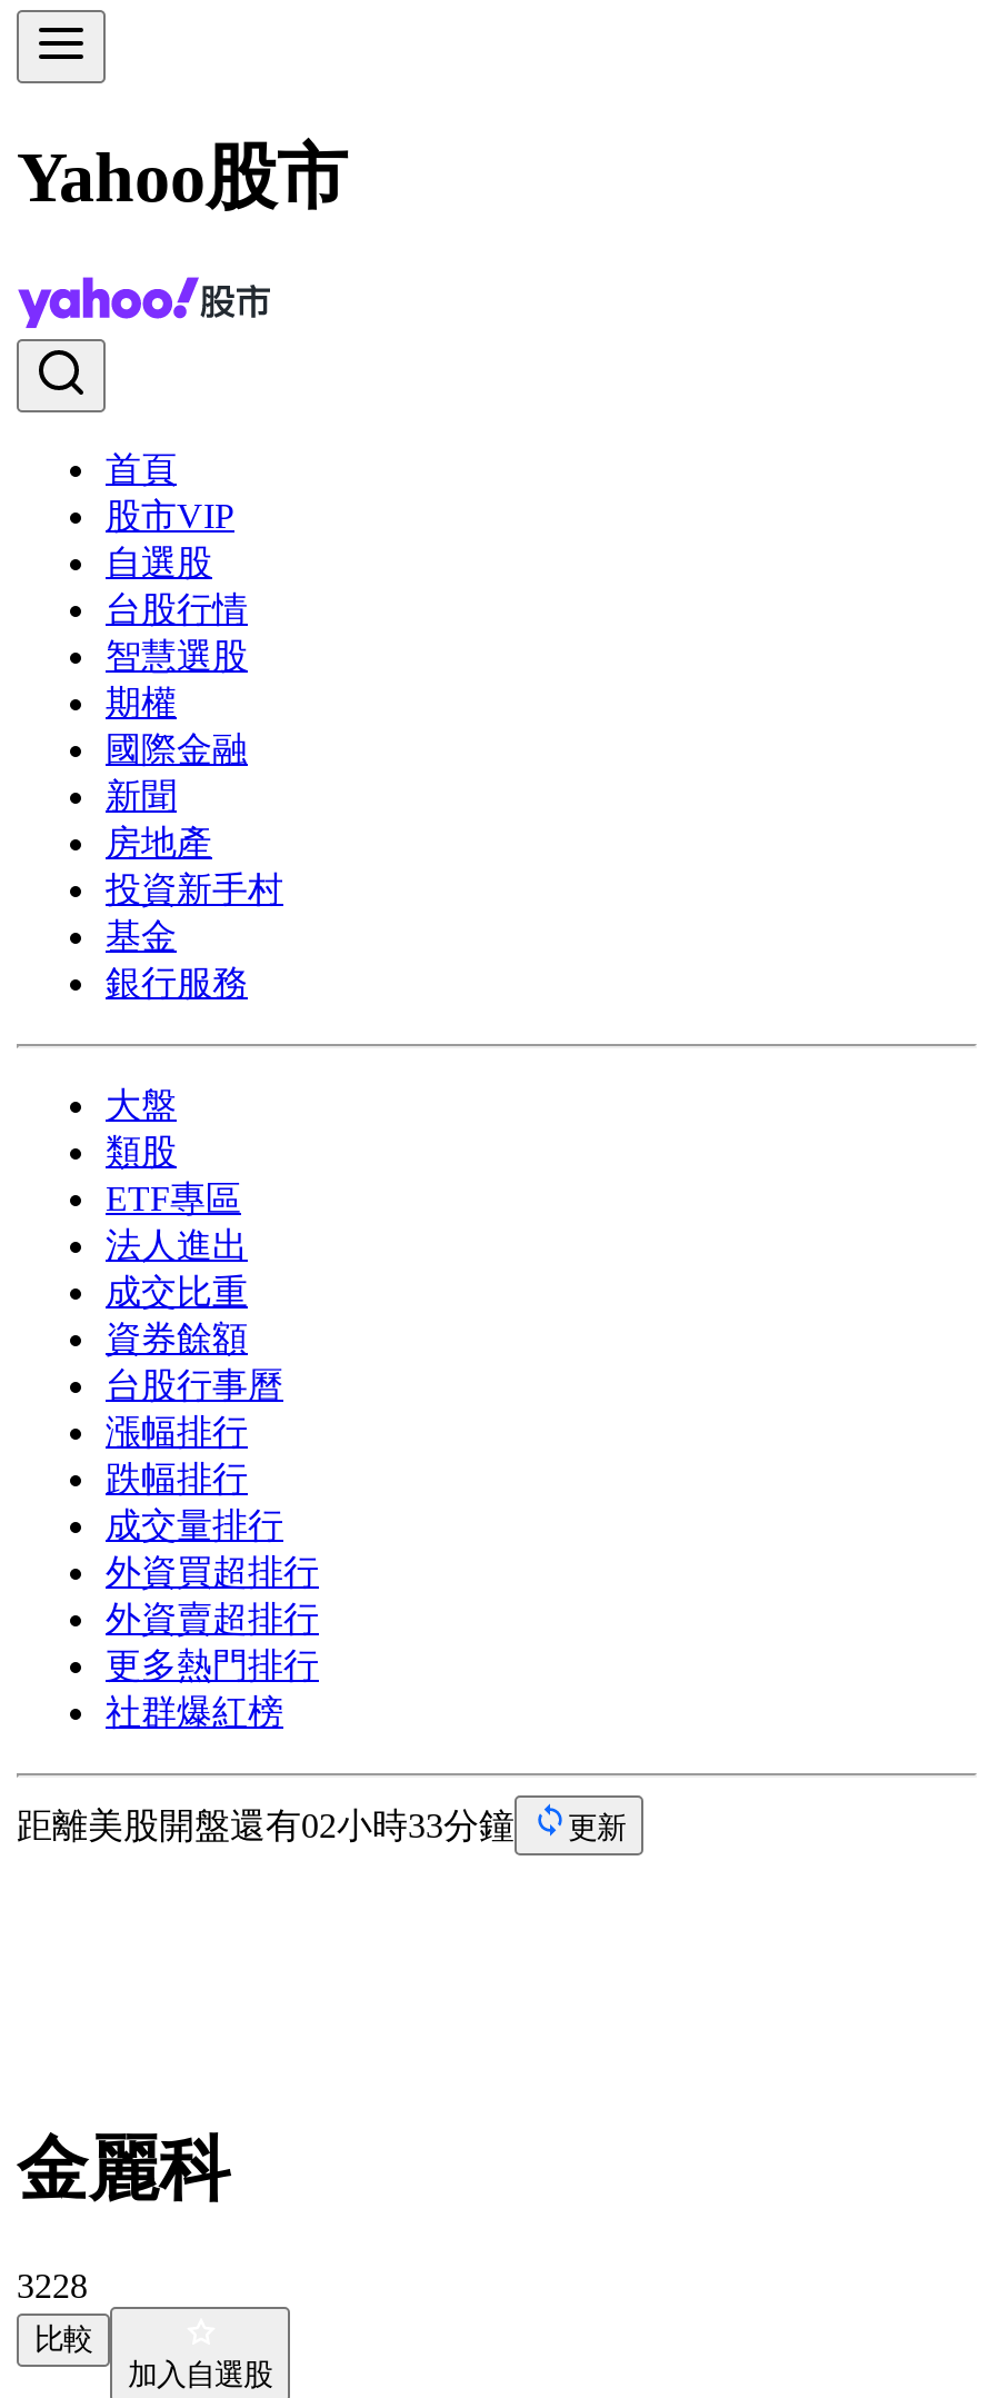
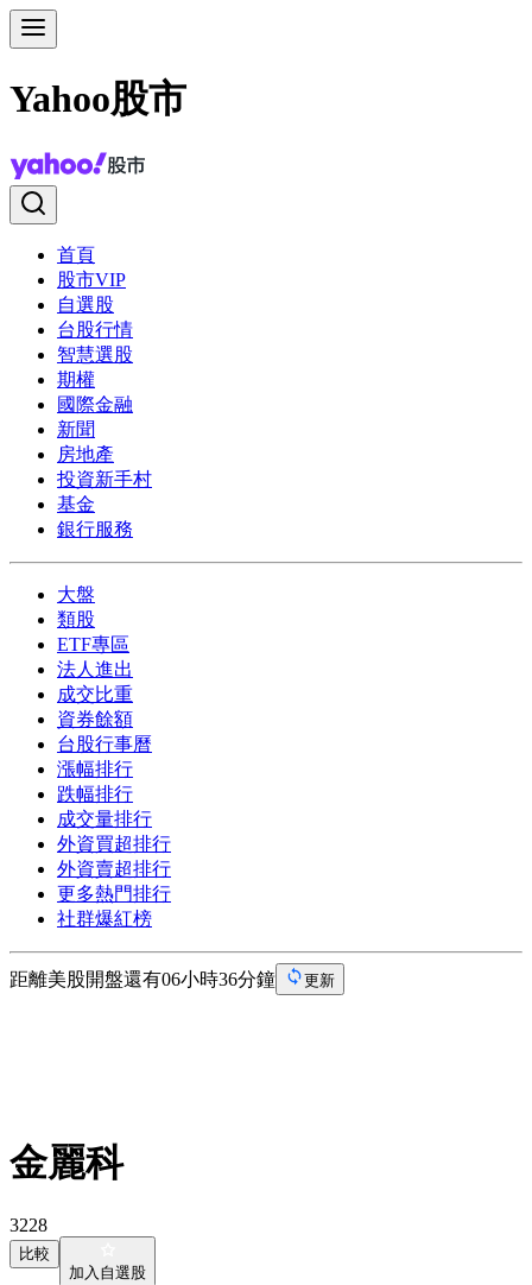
- 距離美股開盤還有02小時33分鐘
+ 距離美股開盤還有06小時36分鐘
